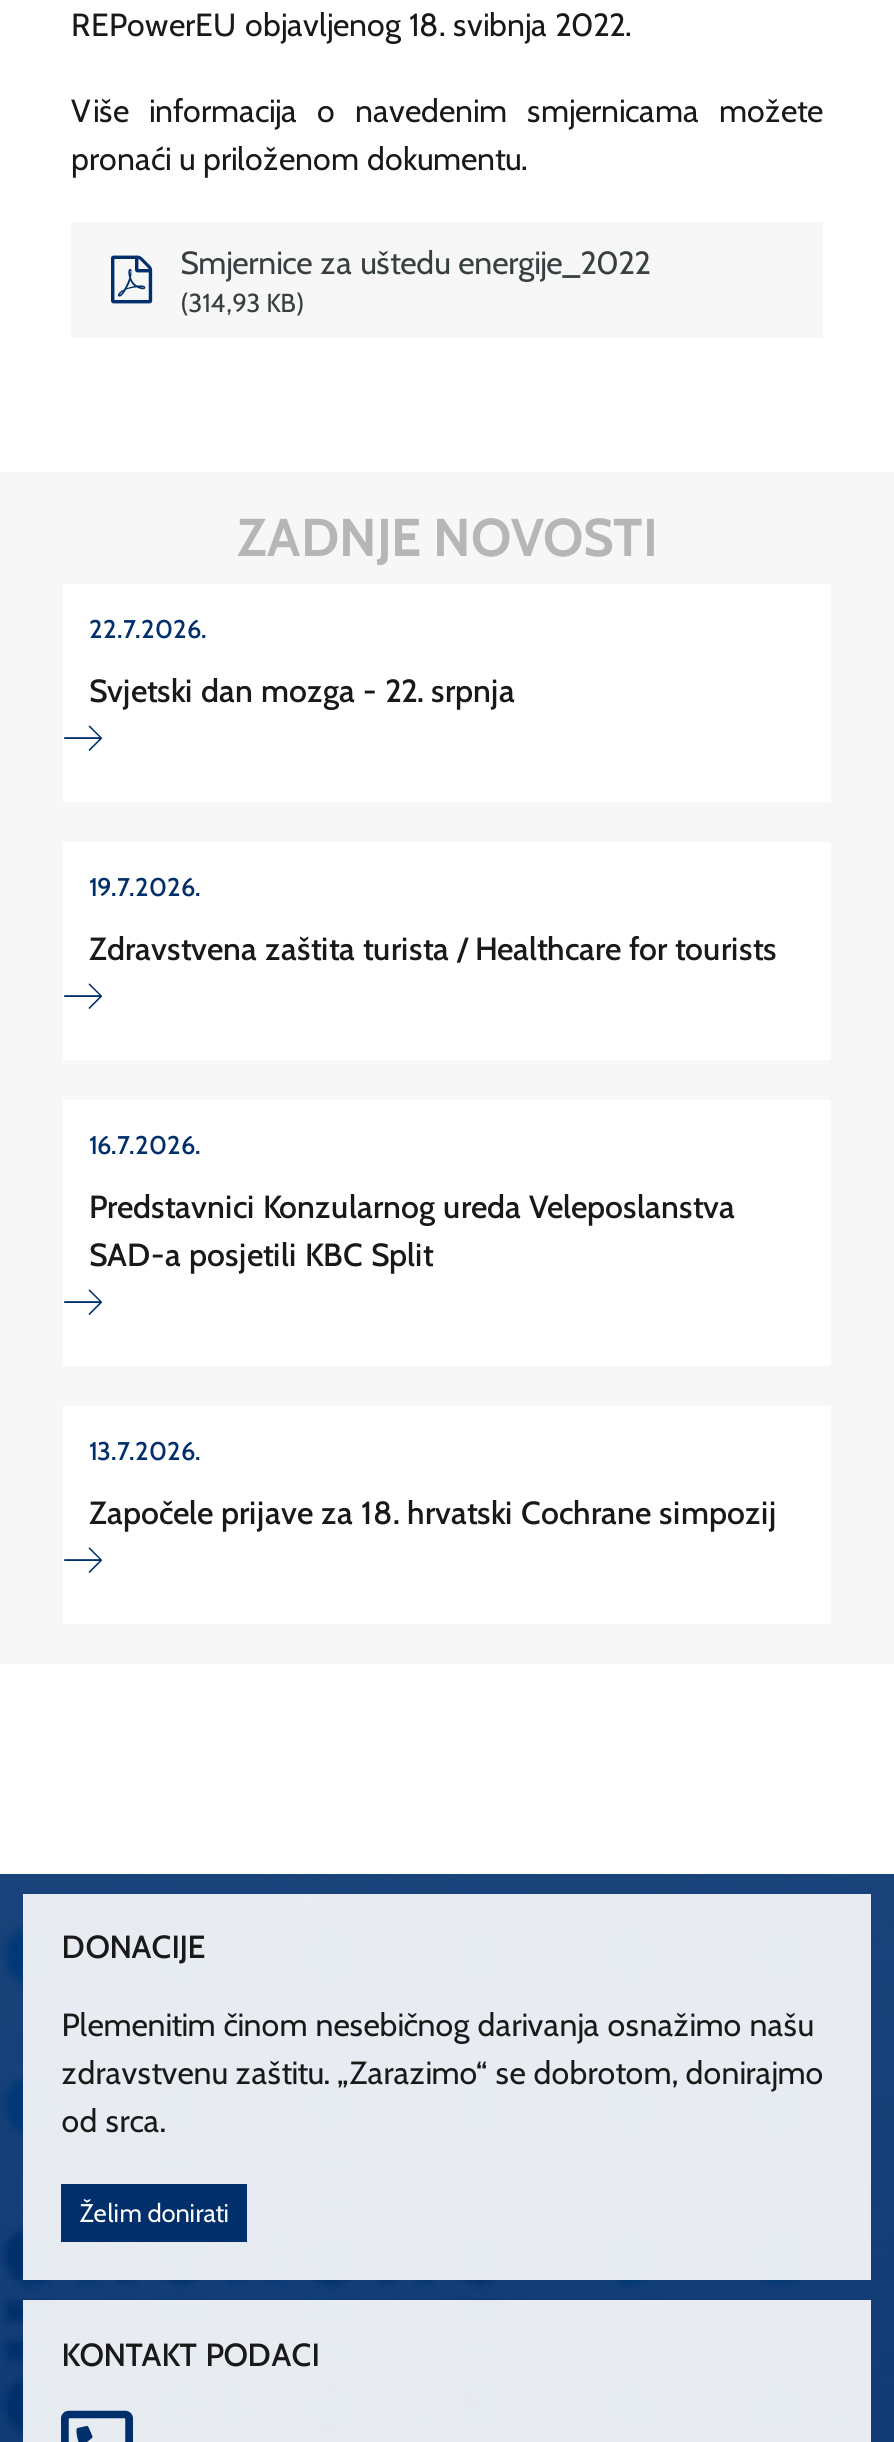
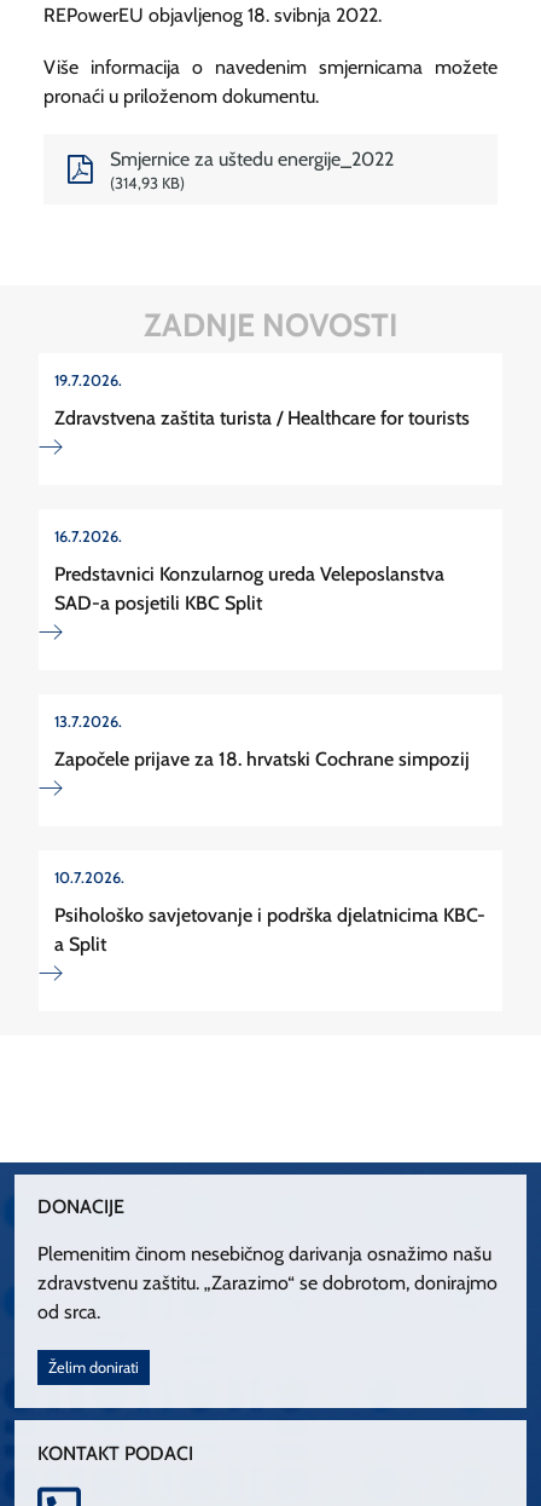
- 22.7.2026.
- Svjetski dan mozga - 22. srpnja

moved up: 19.7.2026. | Zdravstvena zaštita turista / Healthcare for tourists | 16.7.2026. | Predstavnici Konzularnog ureda Veleposlanstva | SAD-a posjetili KBC Split | 13.7.2026. | Započele prijave za 18. hrvatski Cochrane simpozij

+ 10.7.2026.
+ Psihološko savjetovanje i podrška djelatnicima KBC-
+ a Split
